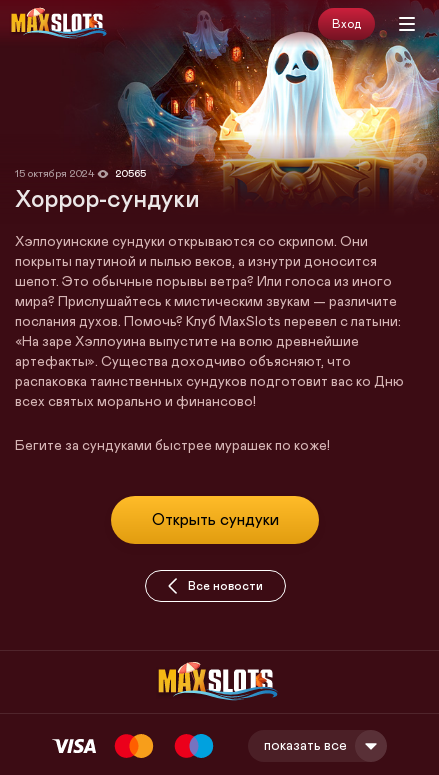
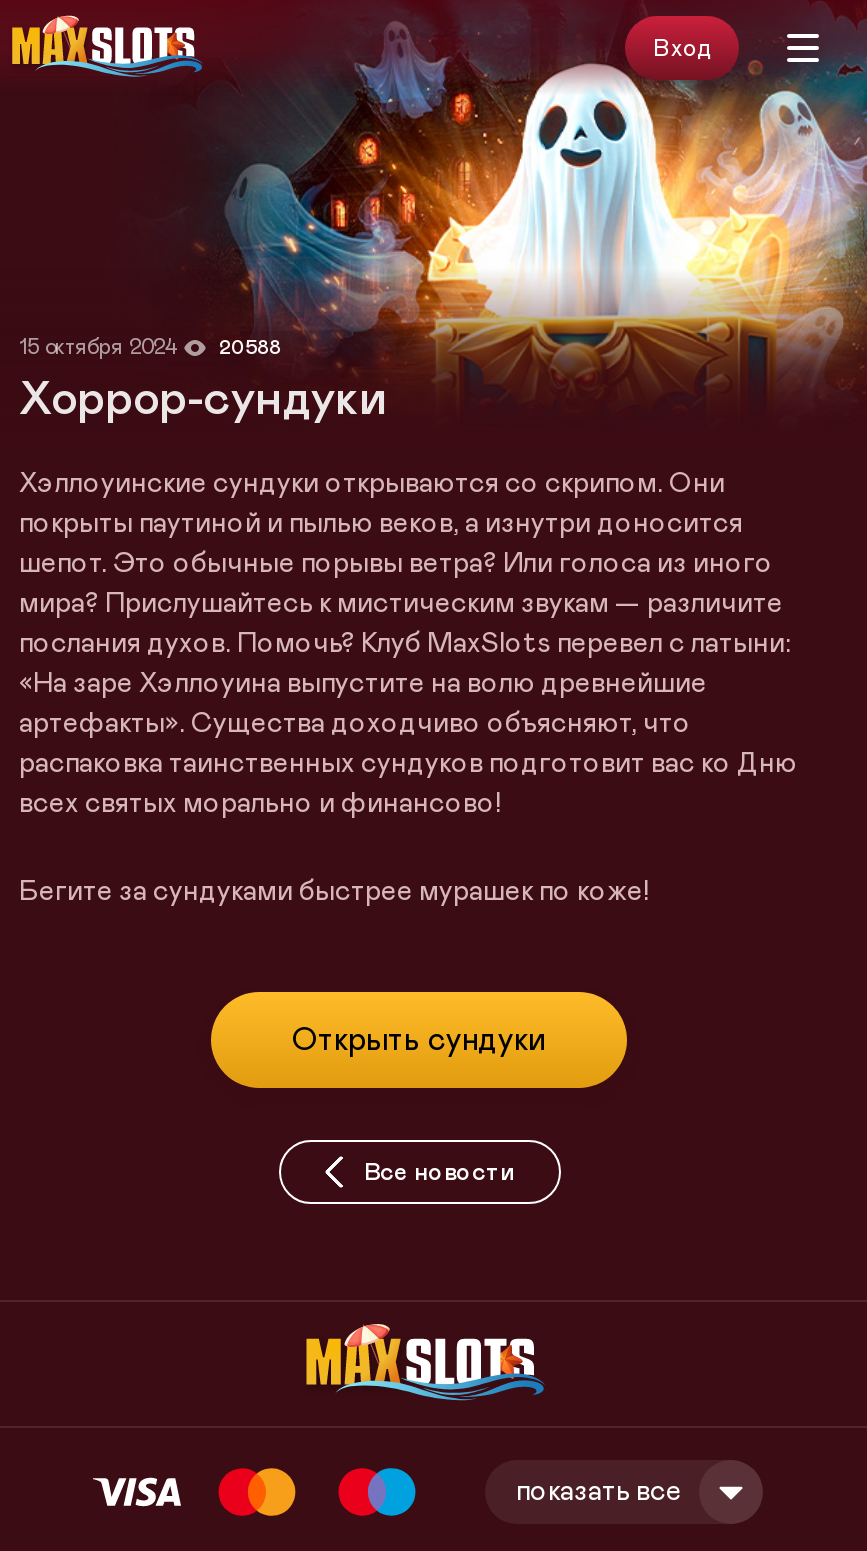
- 15 октября 2024 20565
+ 15 октября 2024 20588
